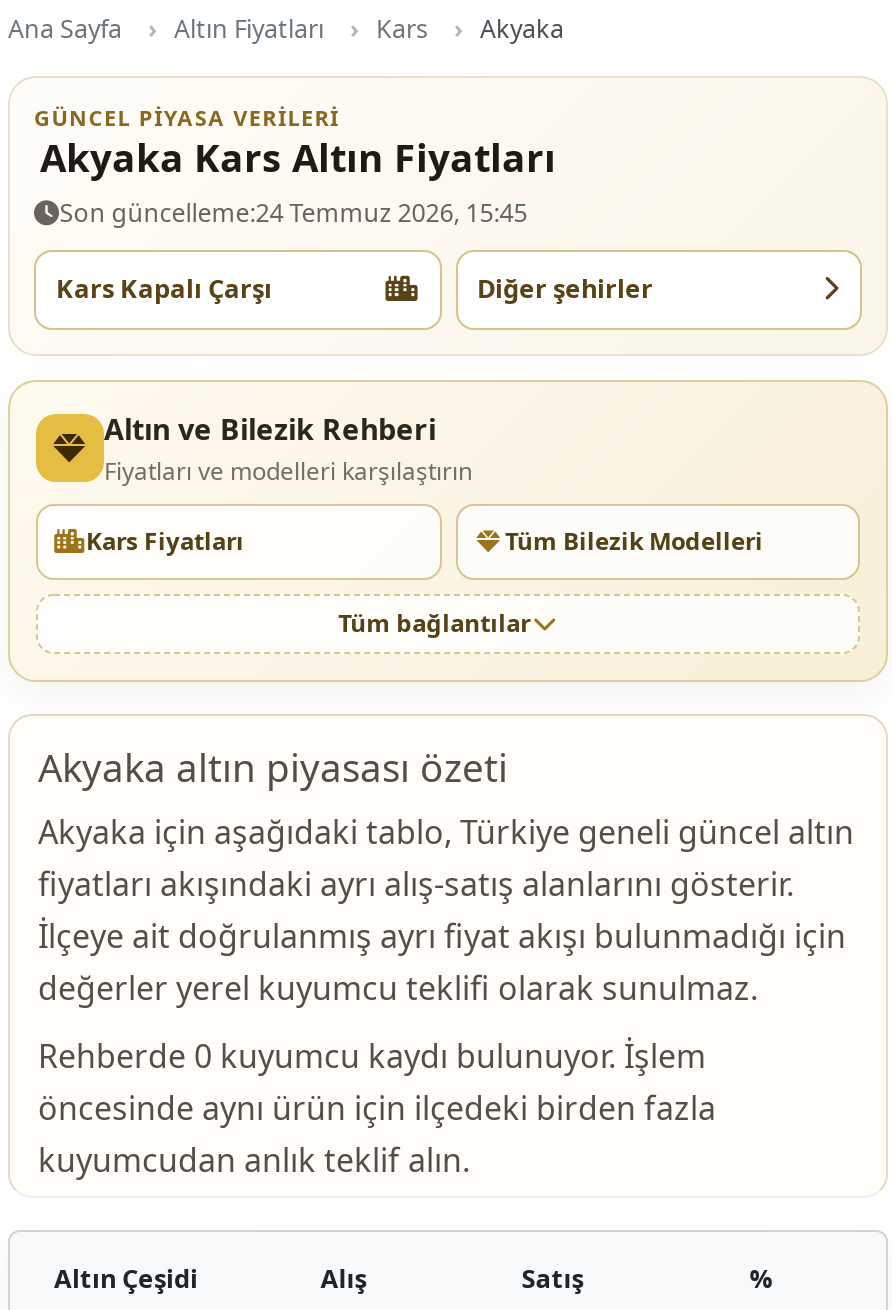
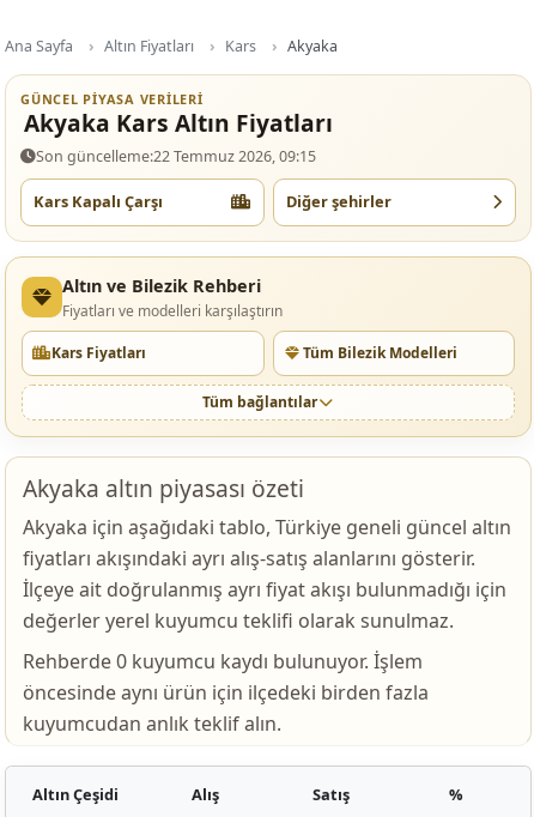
- Son güncelleme:24 Temmuz 2026, 15:45
+ Son güncelleme:22 Temmuz 2026, 09:15
